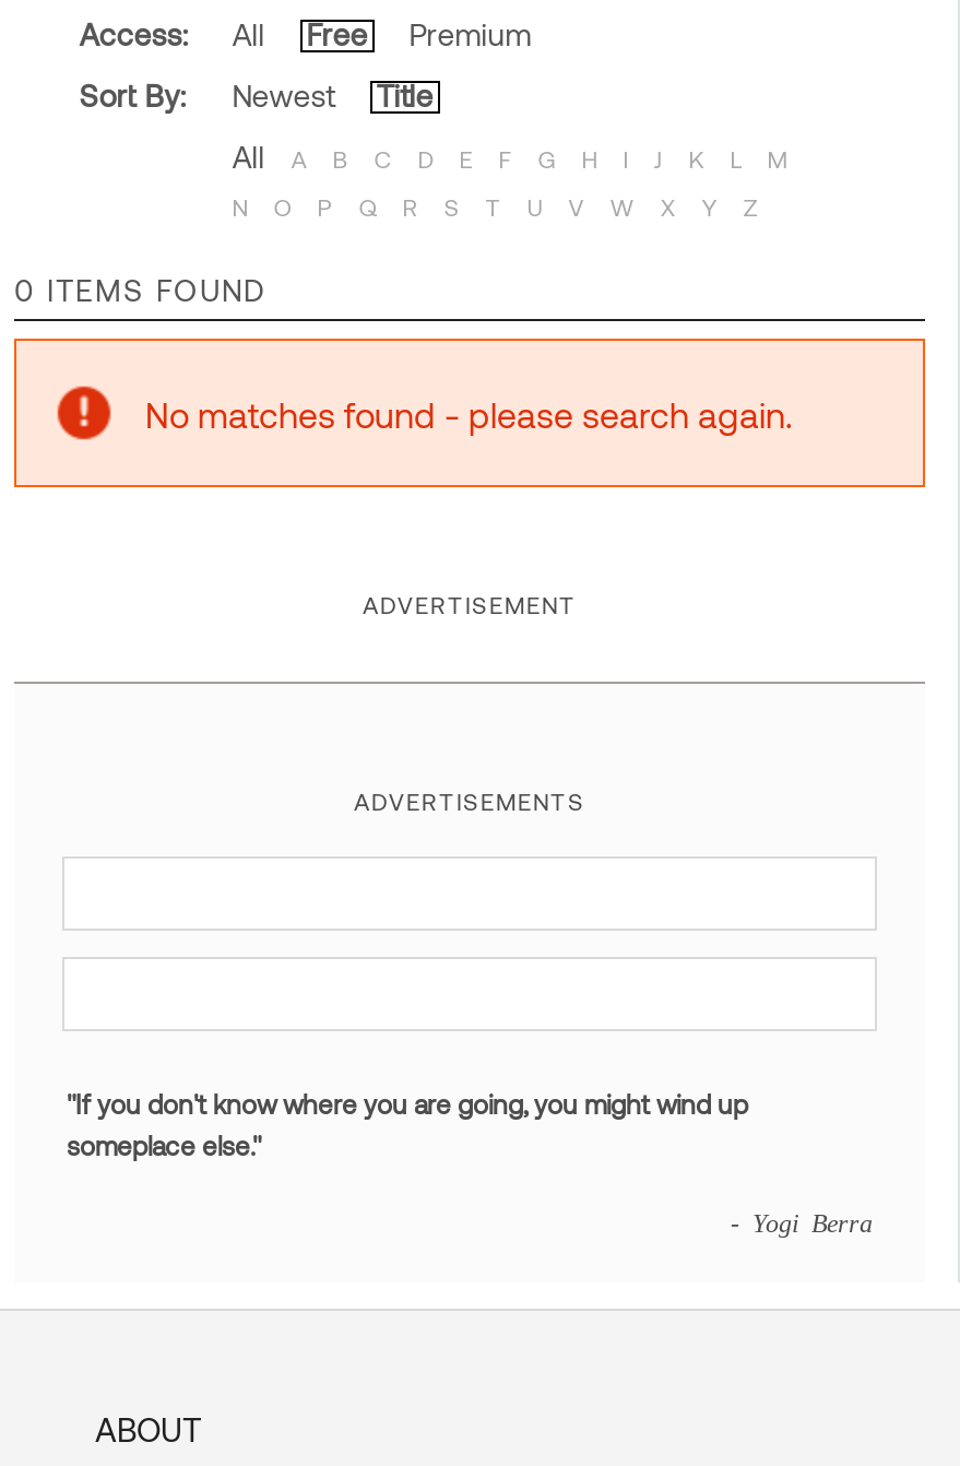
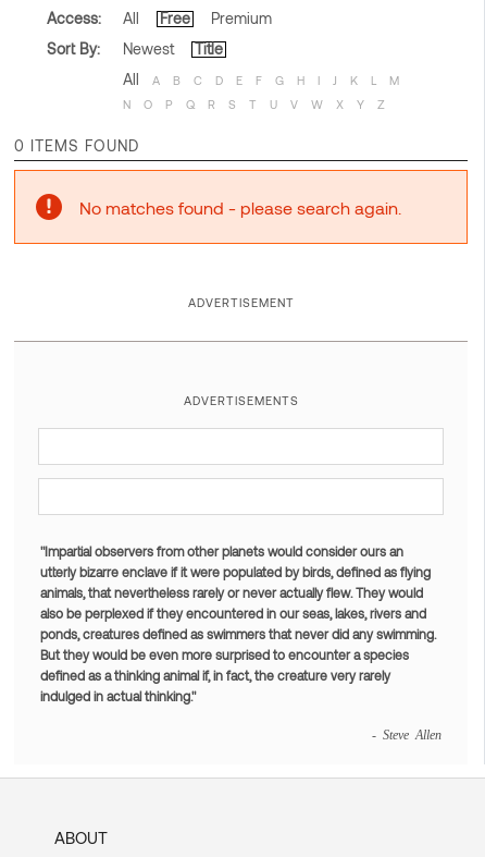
- "If you don't know where you are going, you might wind up
- someplace else."
+ "Impartial observers from other planets would consider ours an
+ utterly bizarre enclave if it were populated by birds, defined as flying
+ animals, that nevertheless rarely or never actually flew. They would
+ also be perplexed if they encountered in our seas, lakes, rivers and
+ ponds, creatures defined as swimmers that never did any swimming.
+ But they would be even more surprised to encounter a species
+ defined as a thinking animal if, in fact, the creature very rarely
+ indulged in actual thinking."

- - Yogi Berra
+ - Steve Allen
